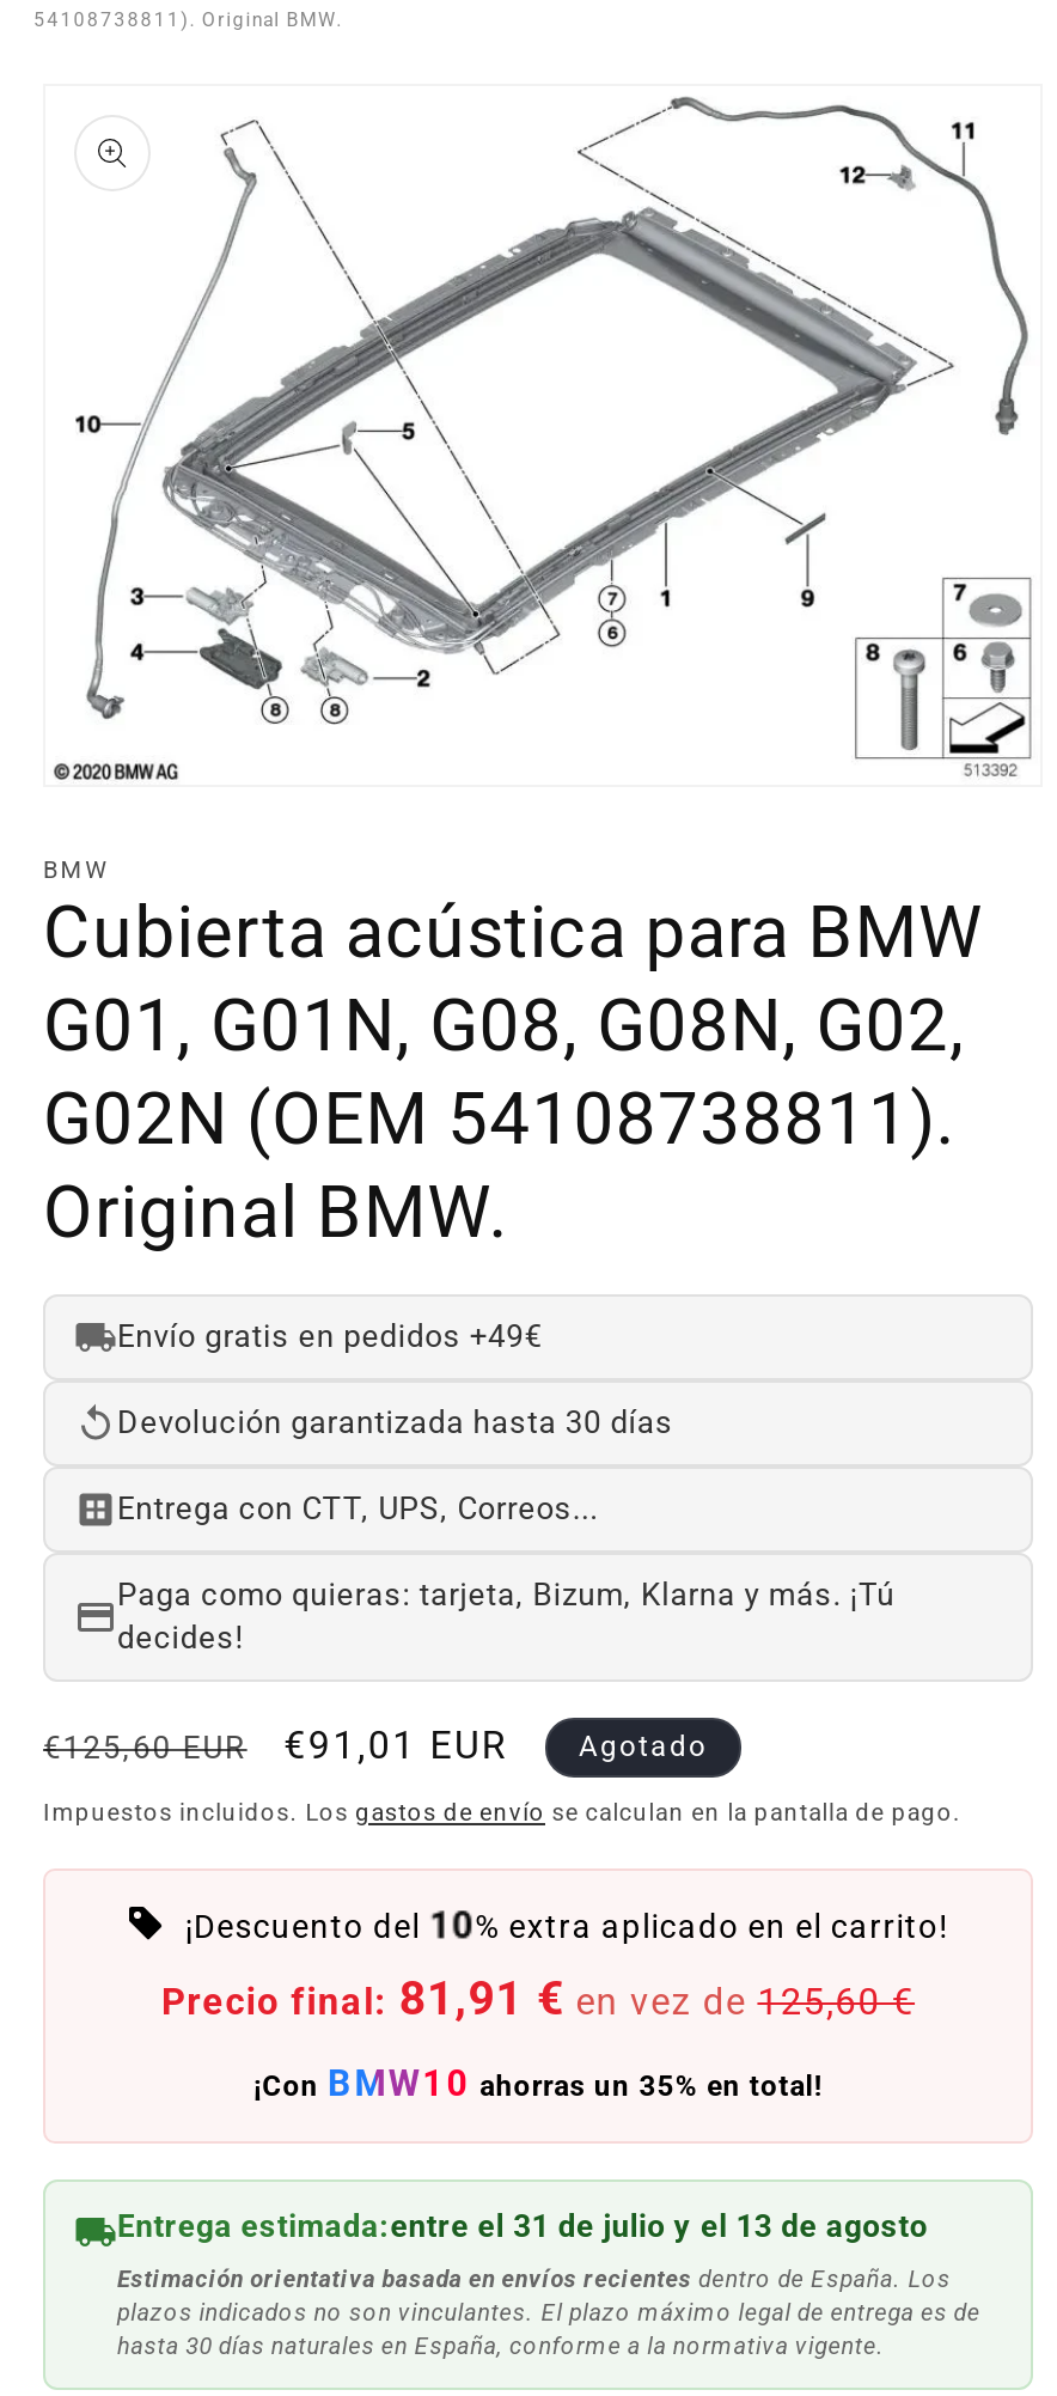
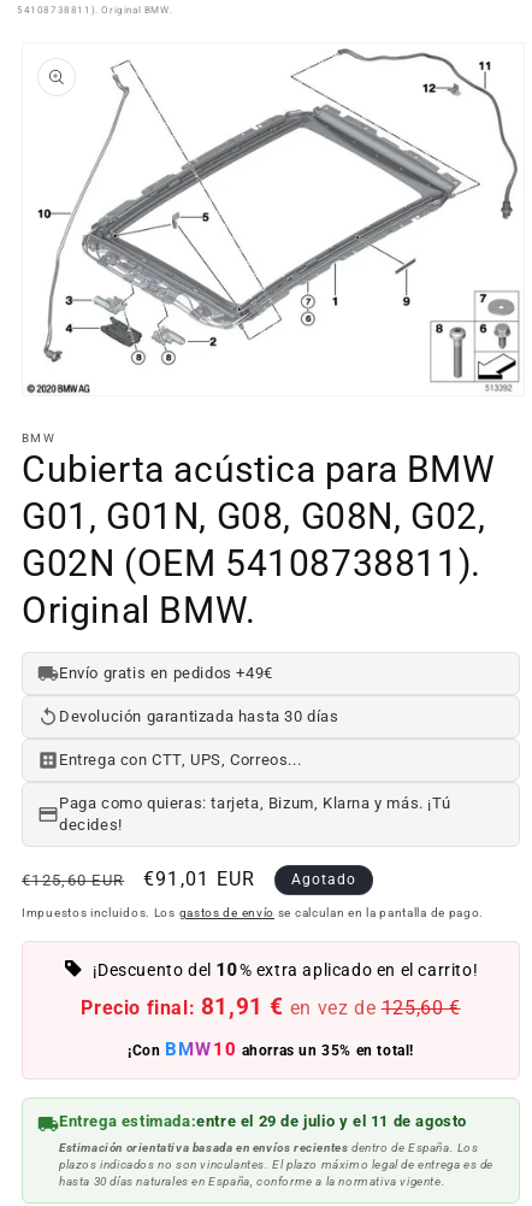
- Entrega estimada:entre el 31 de julio y el 13 de agosto
+ Entrega estimada:entre el 29 de julio y el 11 de agosto
